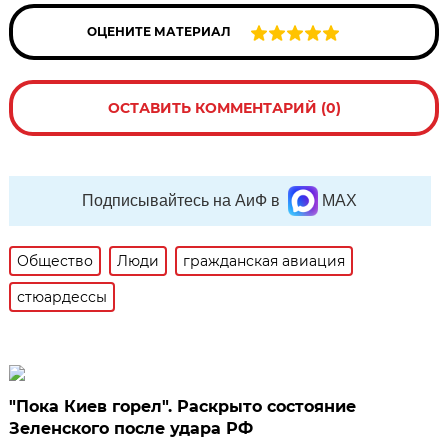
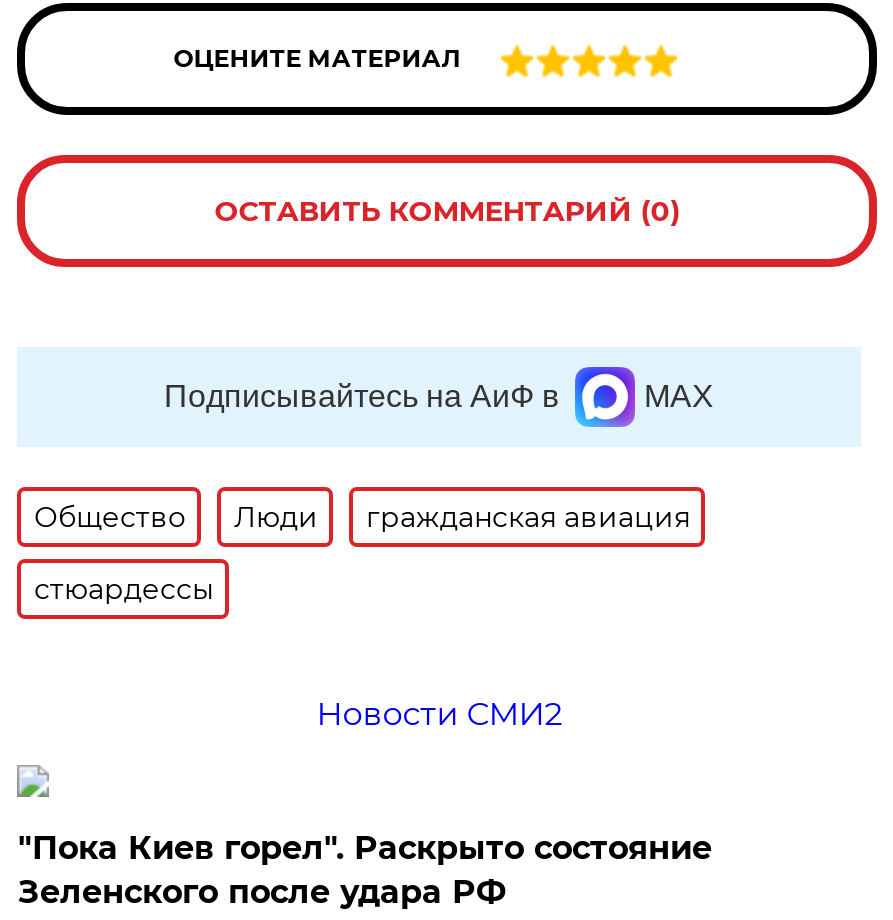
+ Новости СМИ2
